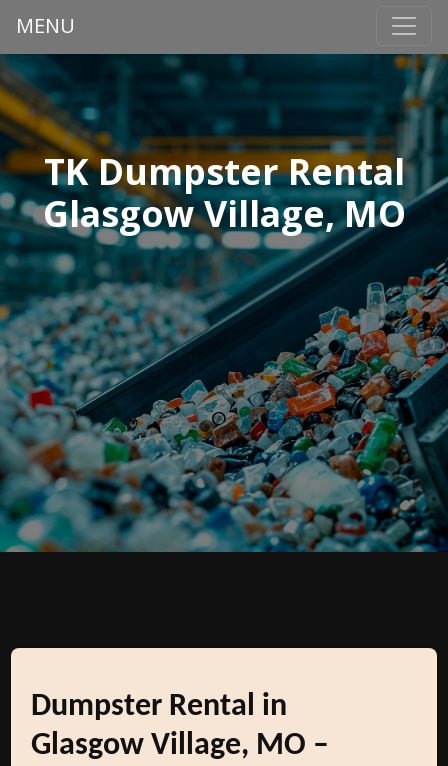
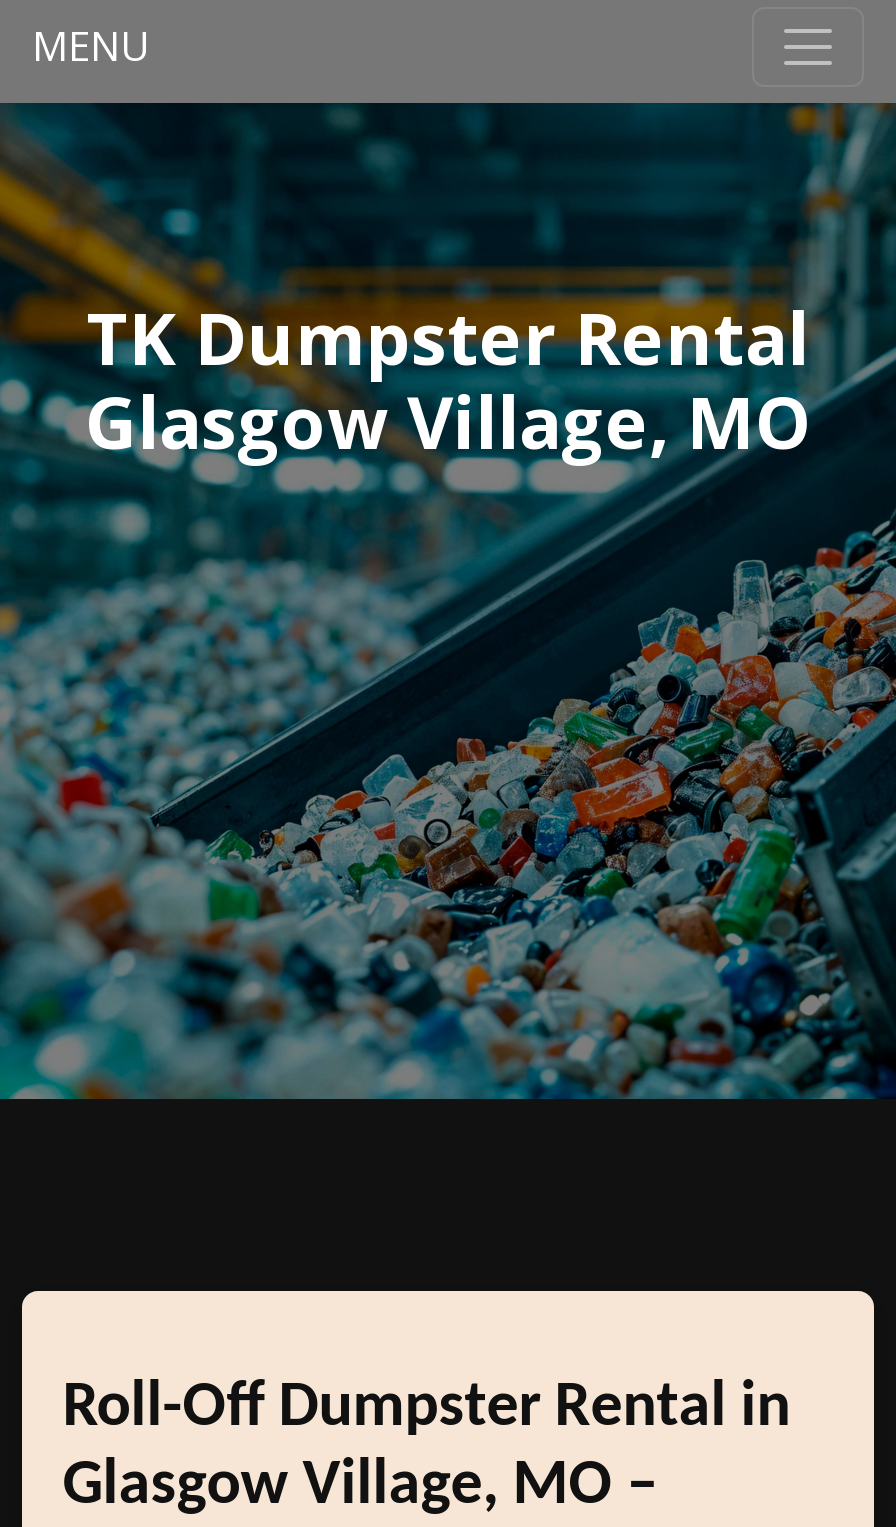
- Dumpster Rental in
+ Roll-Off Dumpster Rental in
